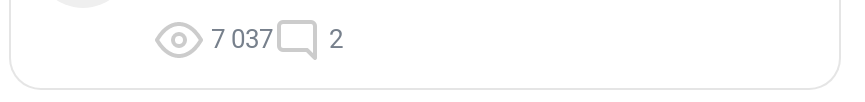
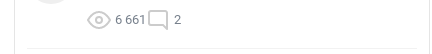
- 7 037 2
+ 6 661 2
